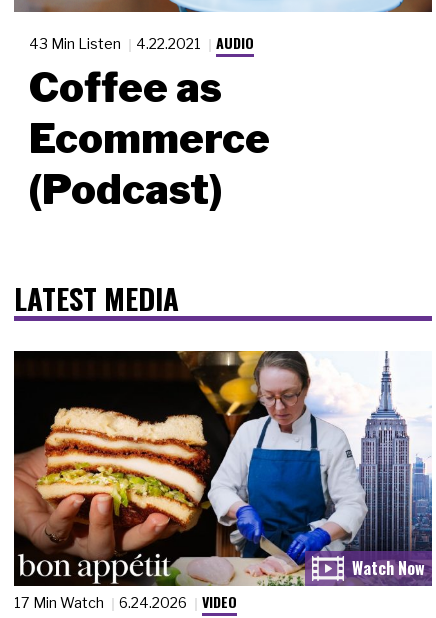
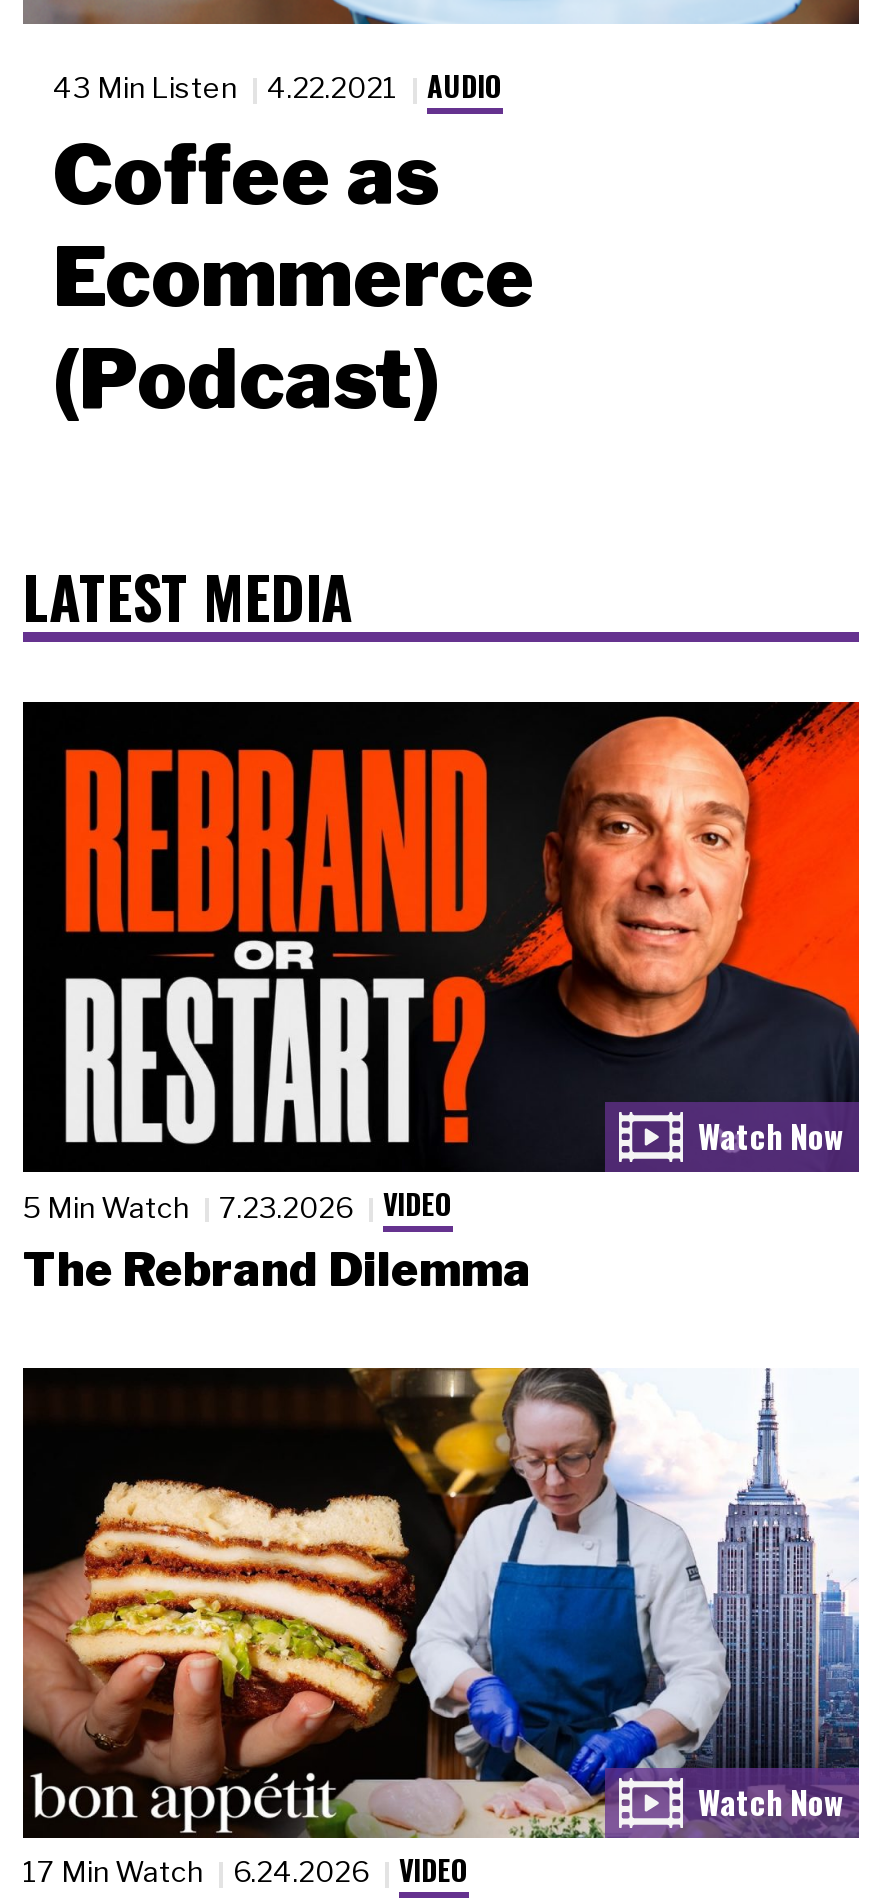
+ [image]
+ 5 Min Watch
+ 7.23.2026
+ VIDEO
+ The Rebrand Dilemma
